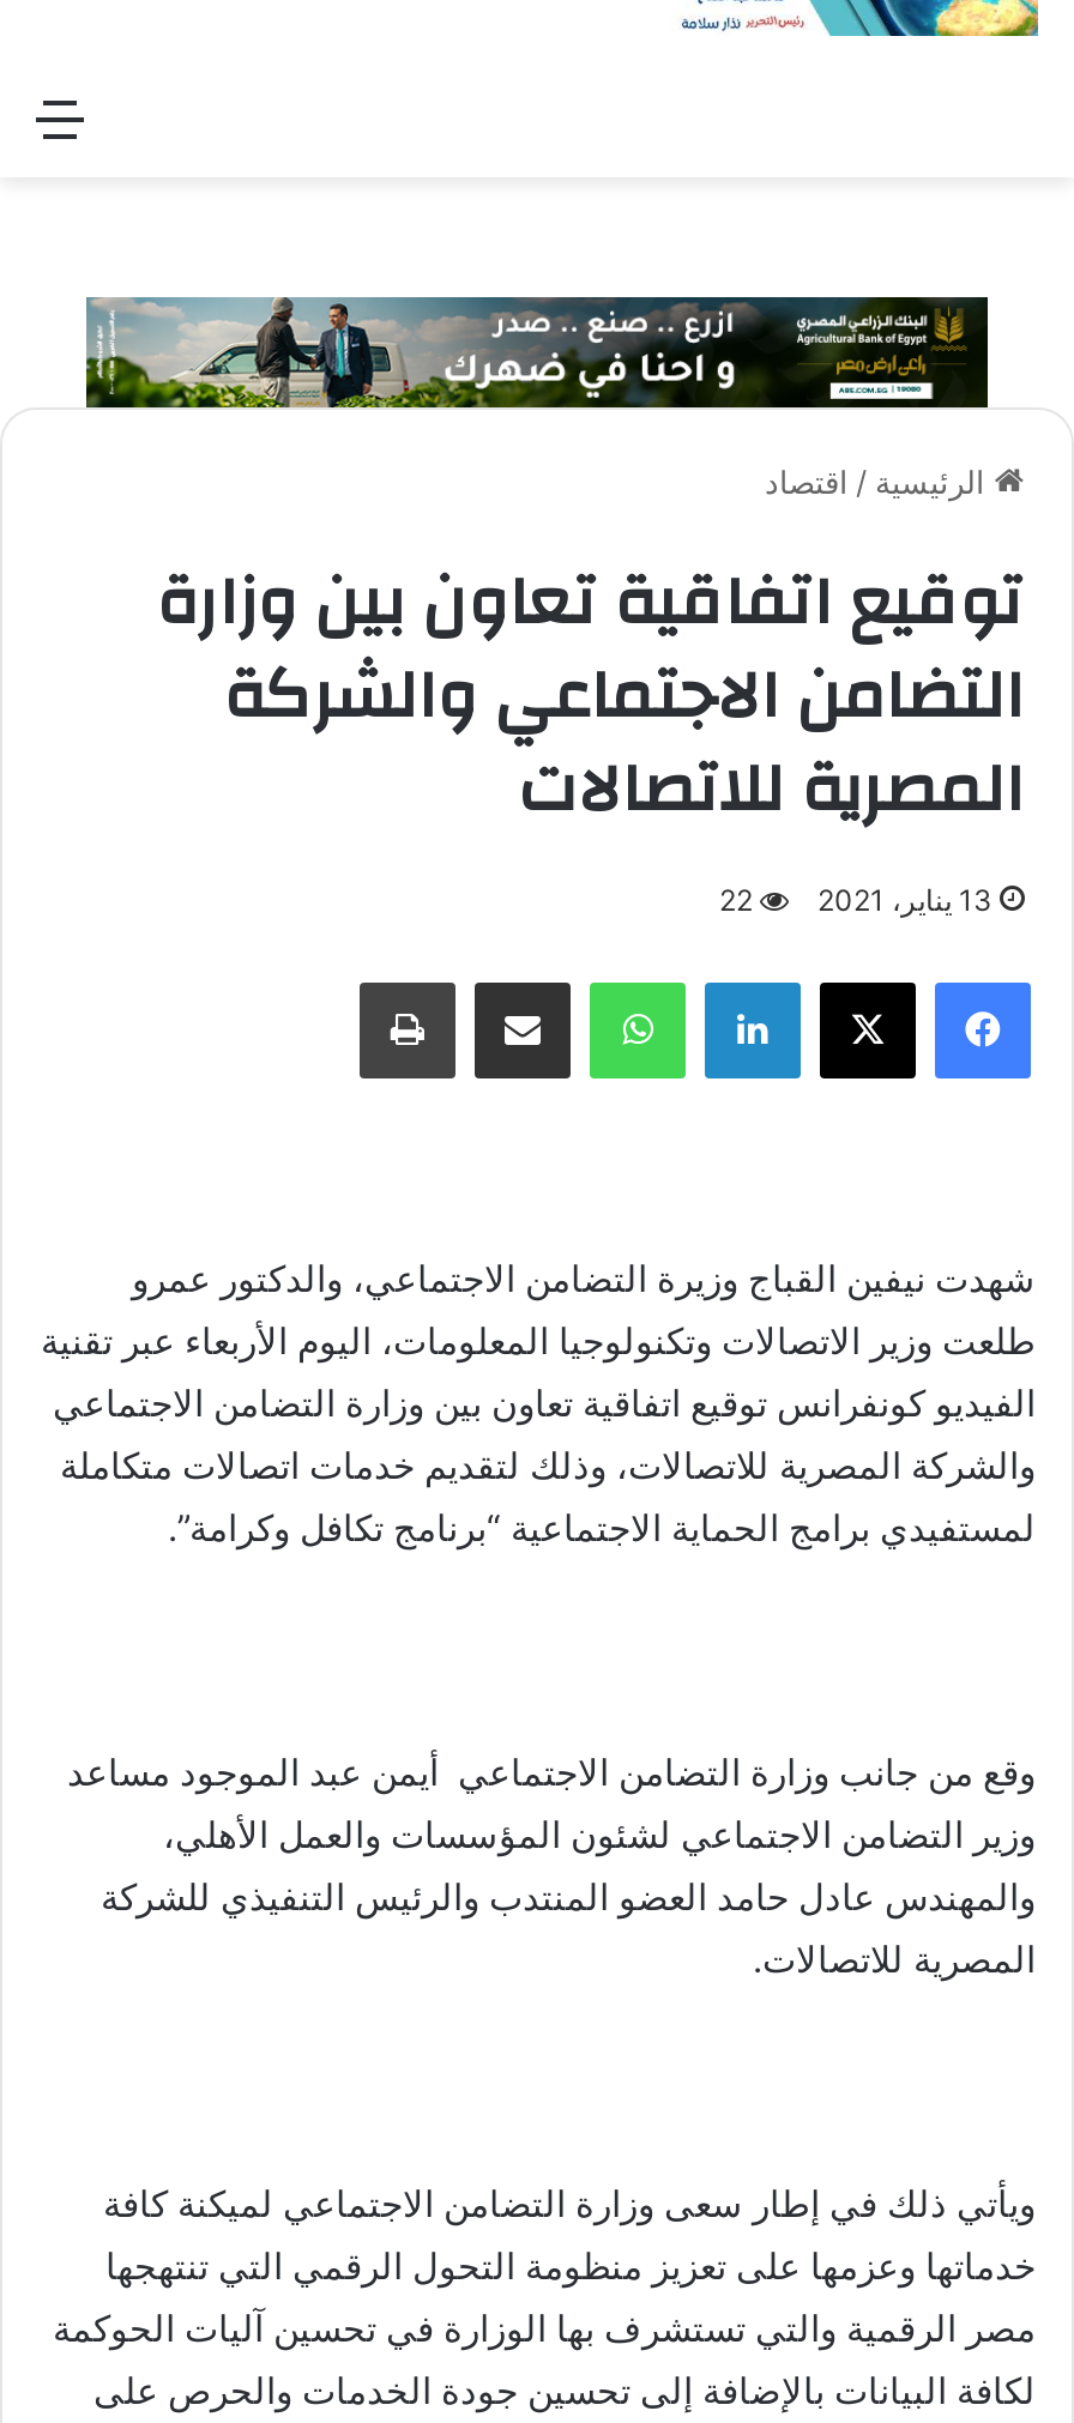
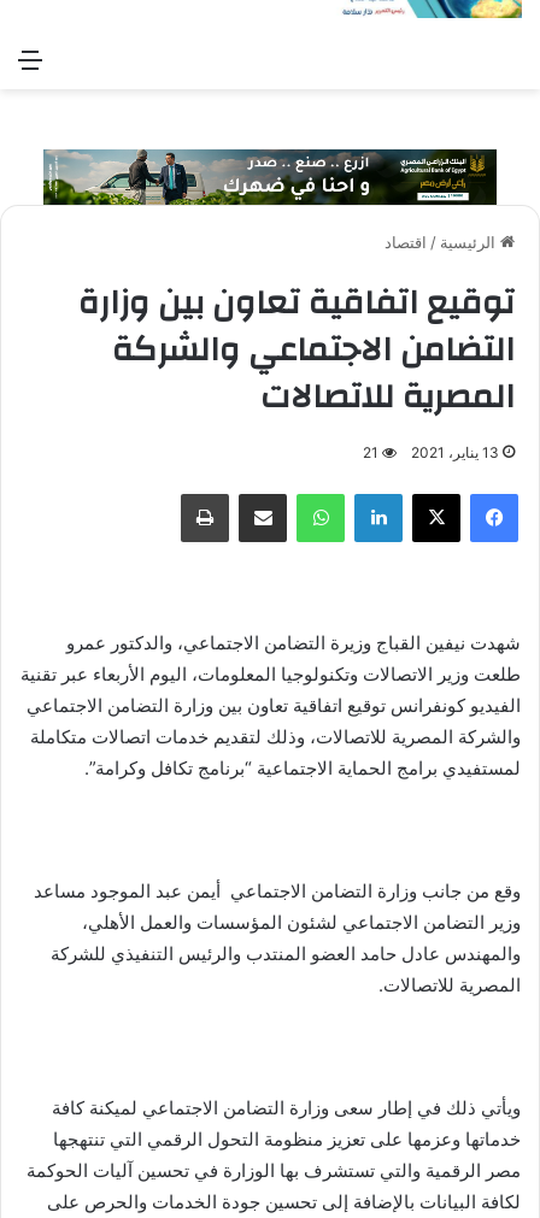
- 22
+ 21
